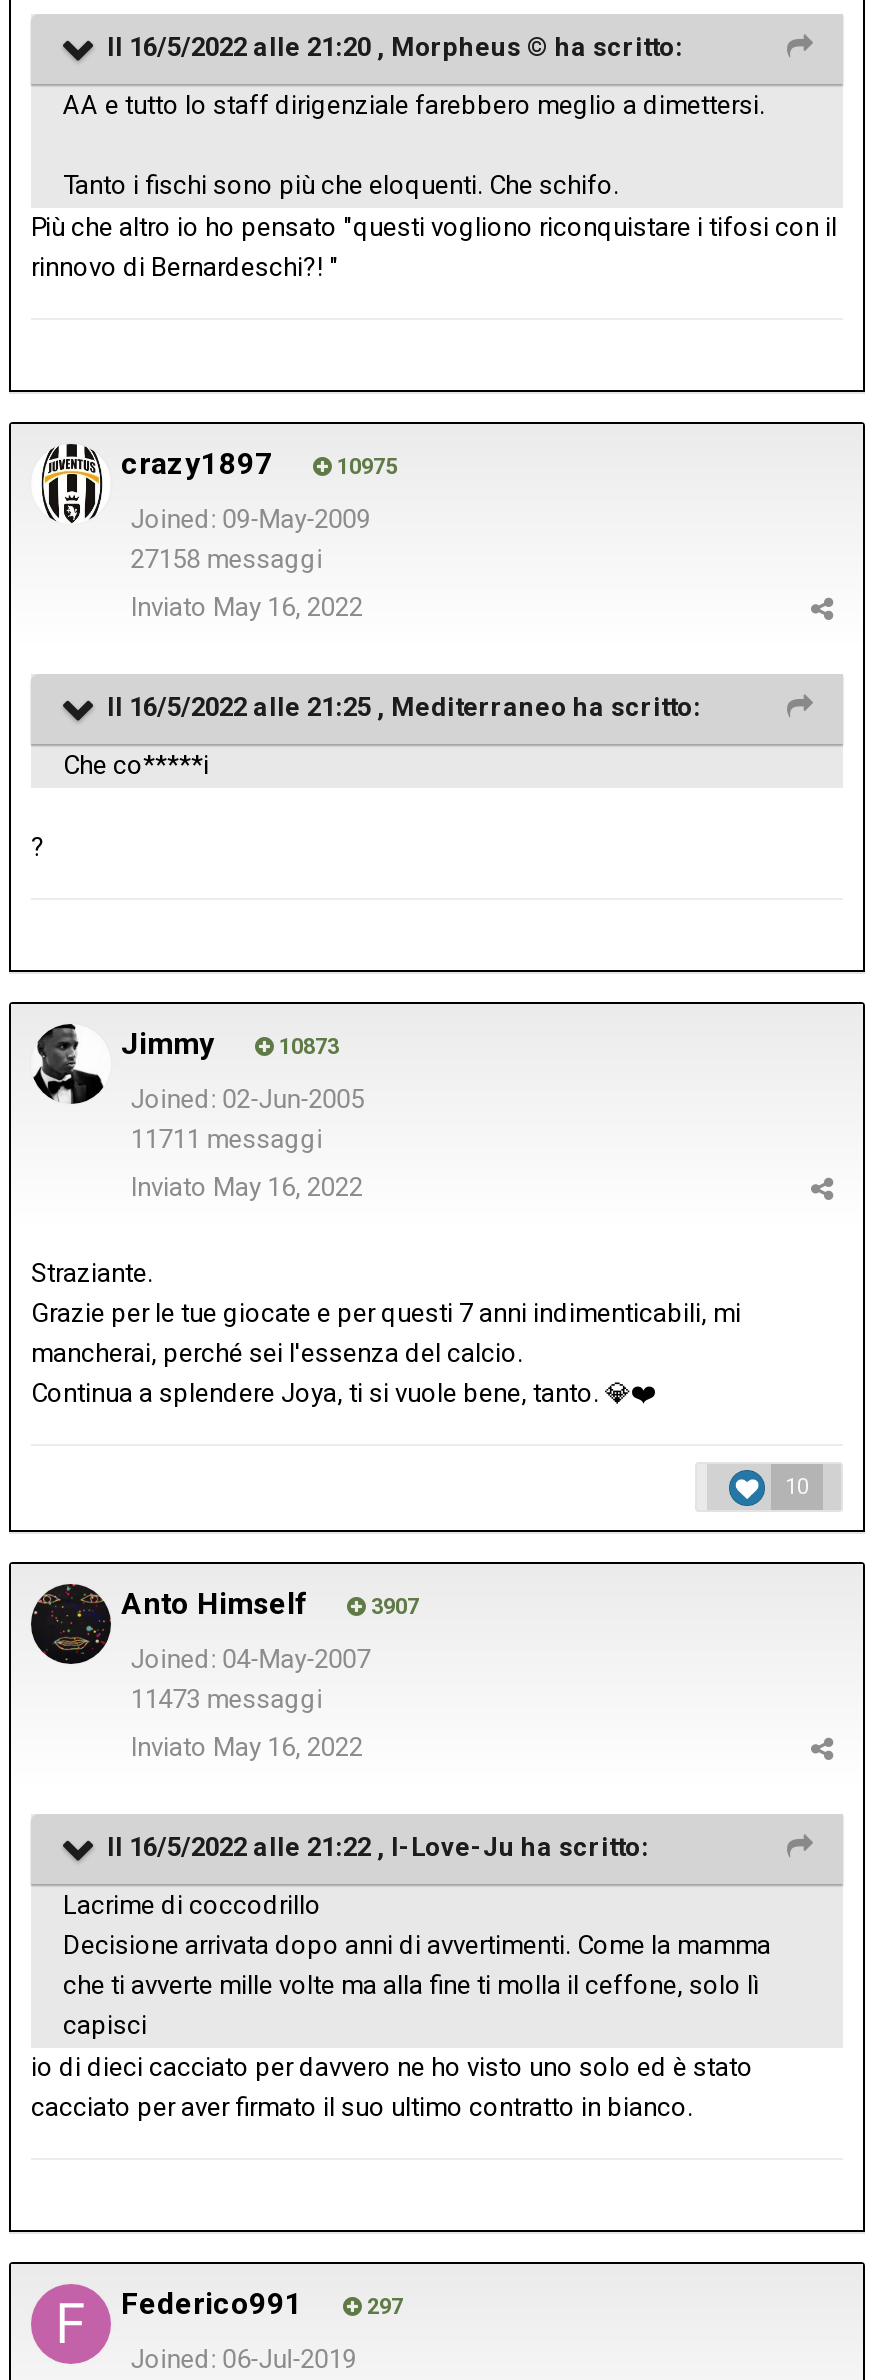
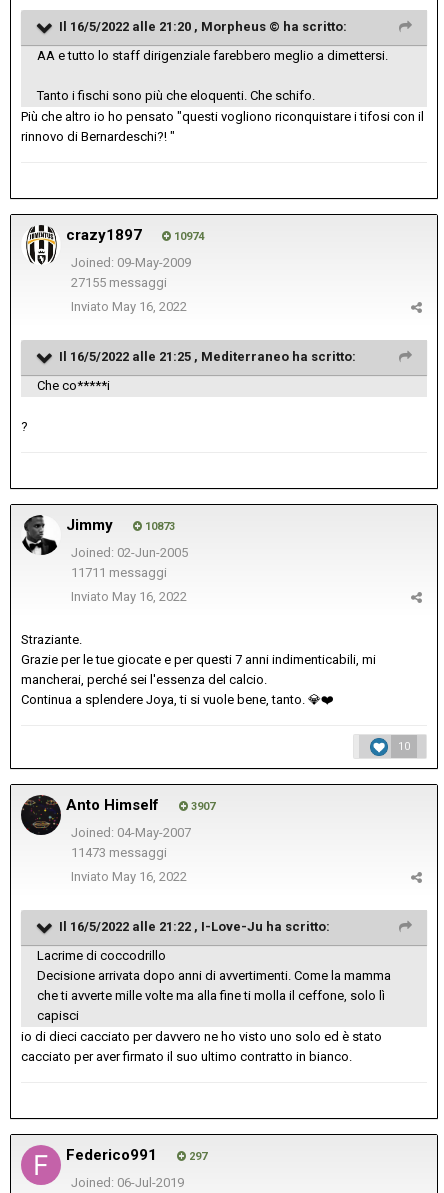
- 10975
+ 10974

- 27158 messaggi
+ 27155 messaggi
